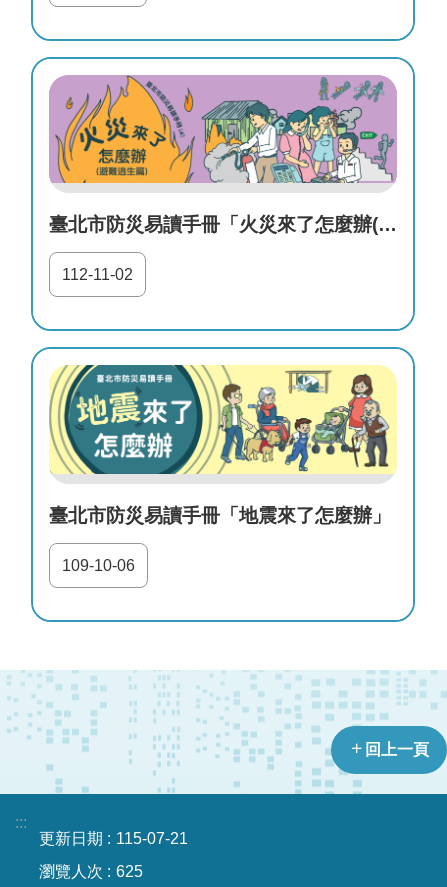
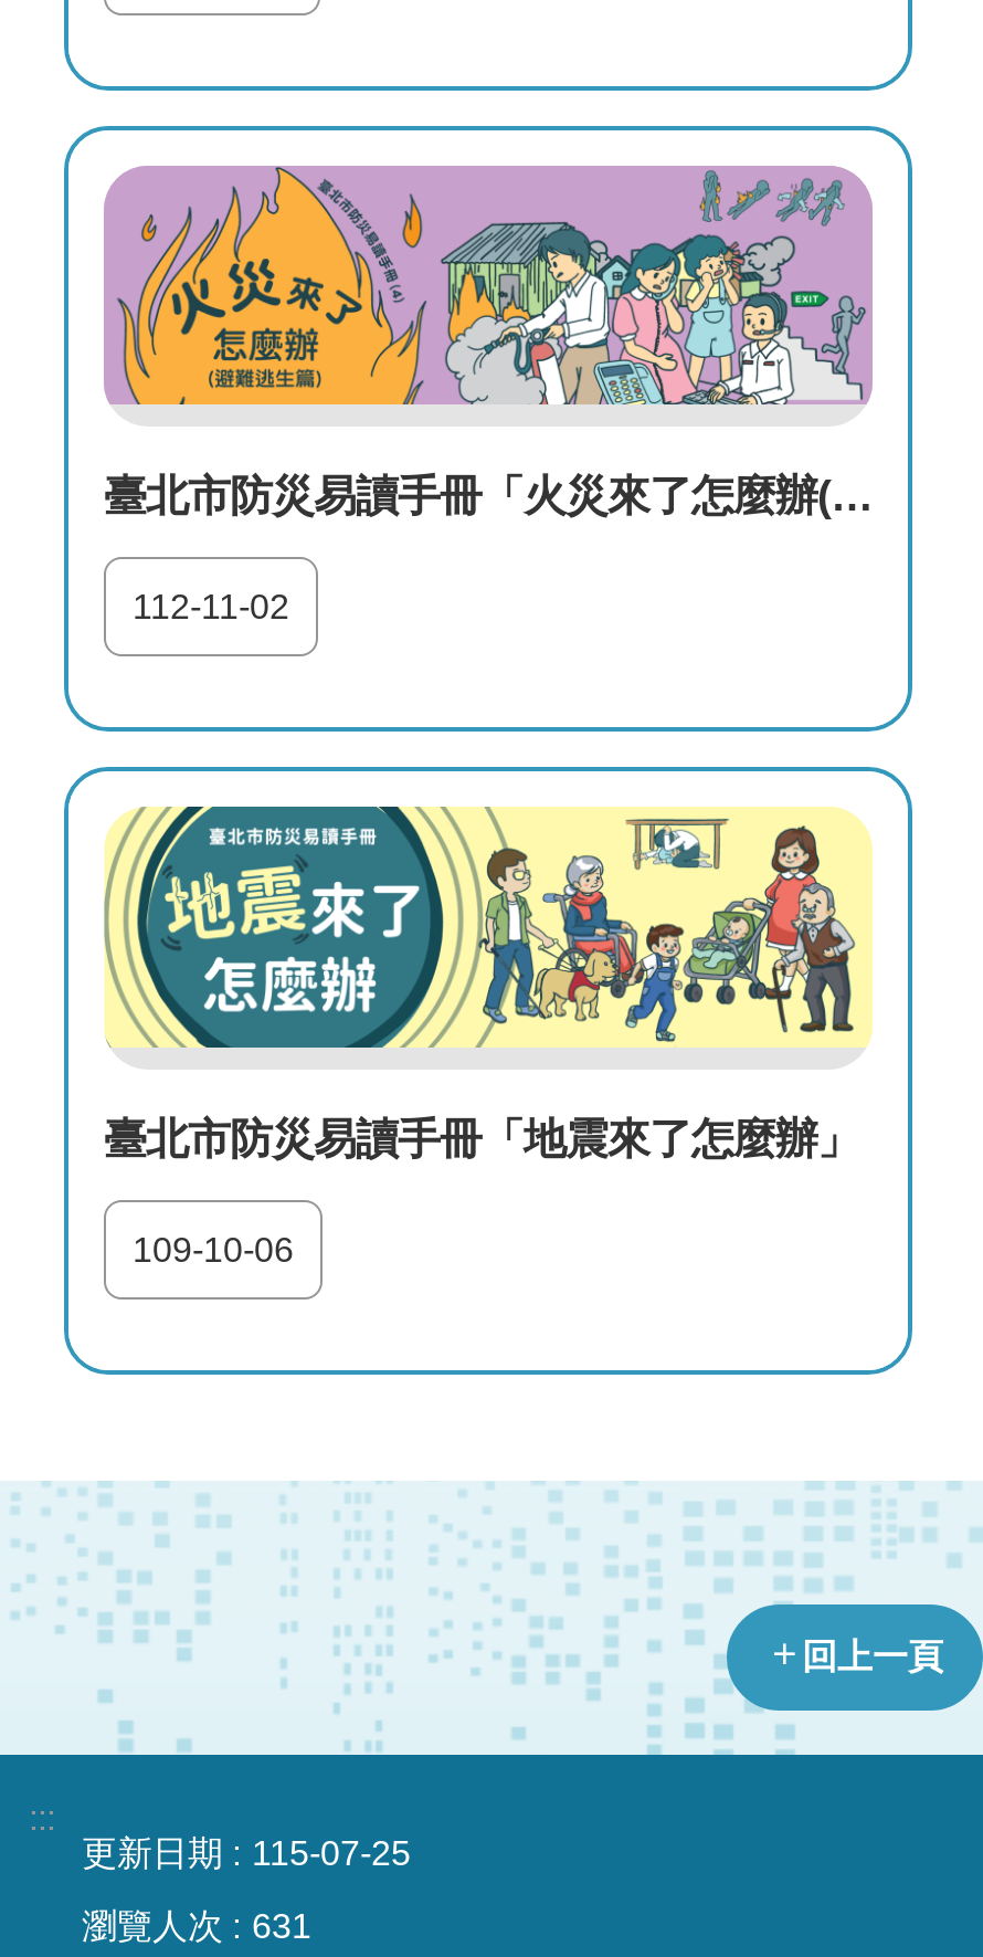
- 115-07-21
+ 115-07-25

- 瀏覽人次 625
+ 瀏覽人次 631
